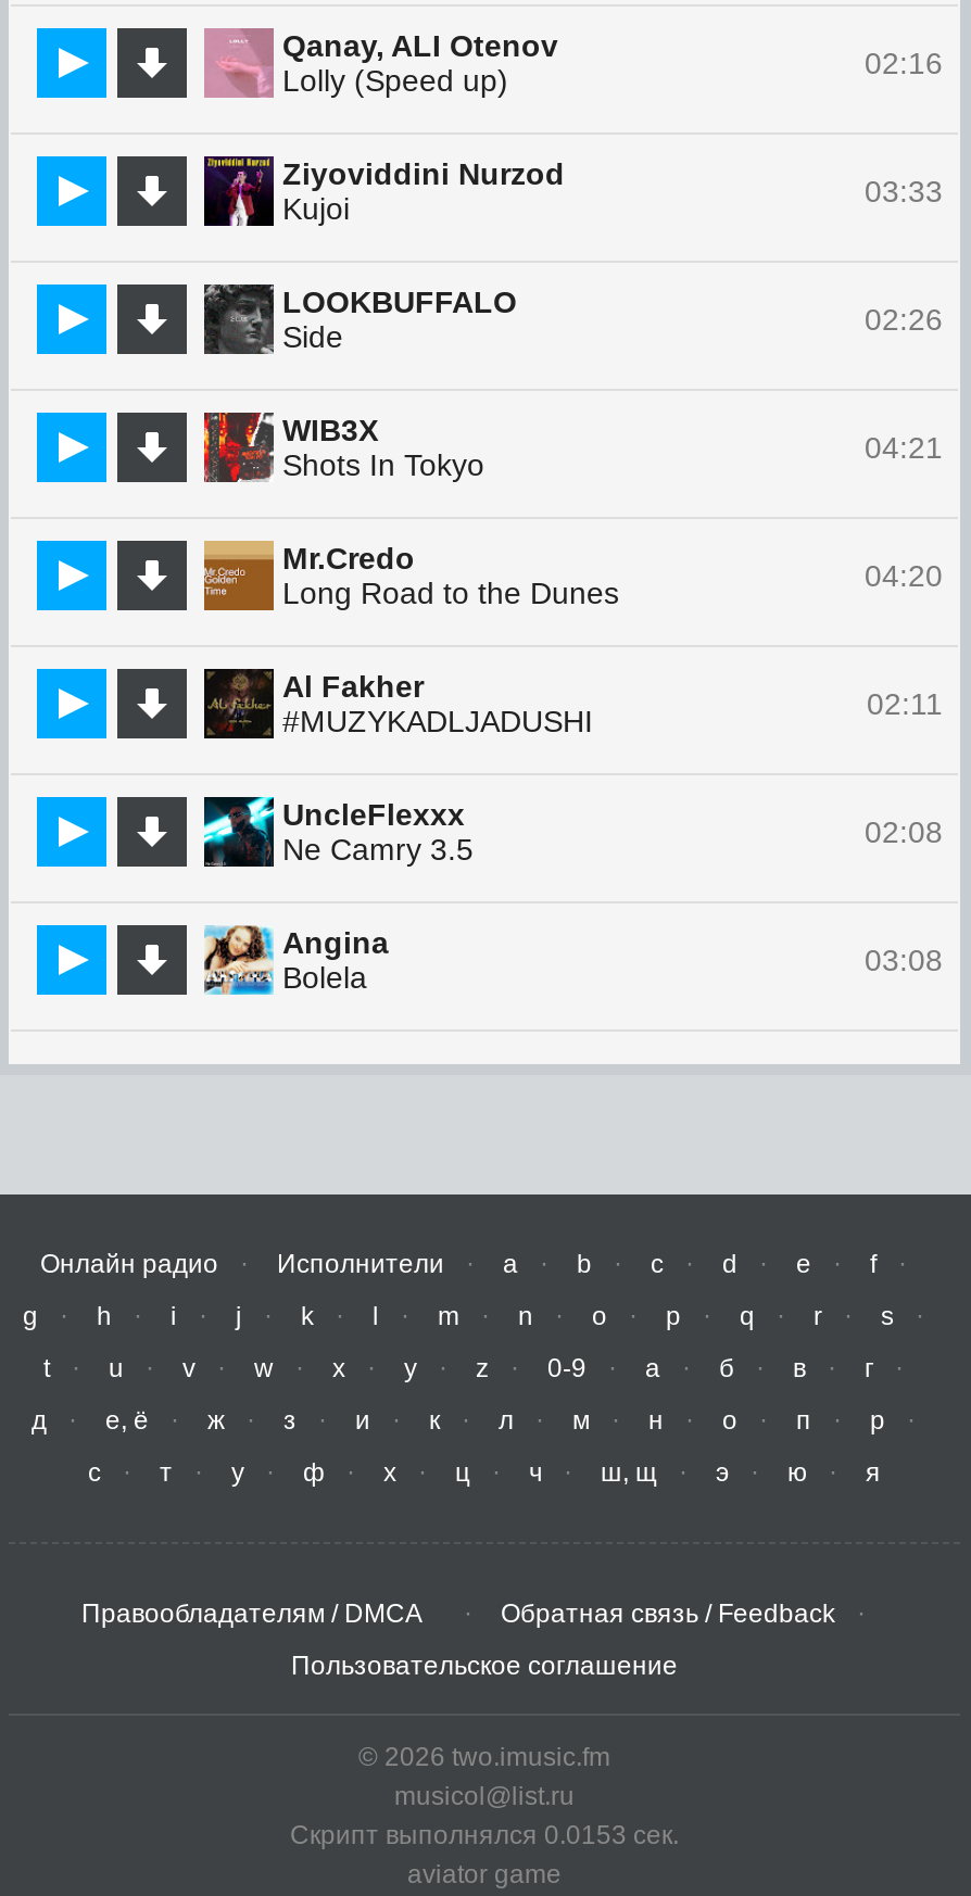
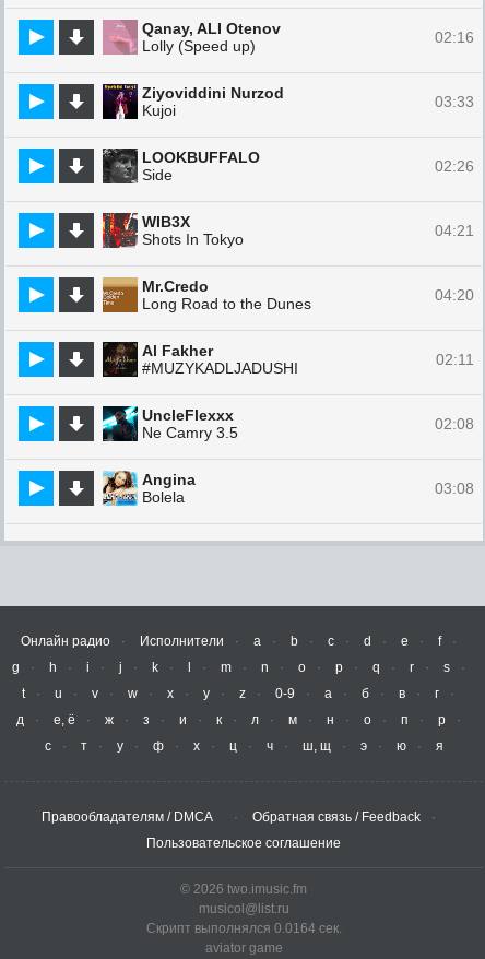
- Скрипт выполнялся 0.0153 сек.
+ Скрипт выполнялся 0.0164 сек.
